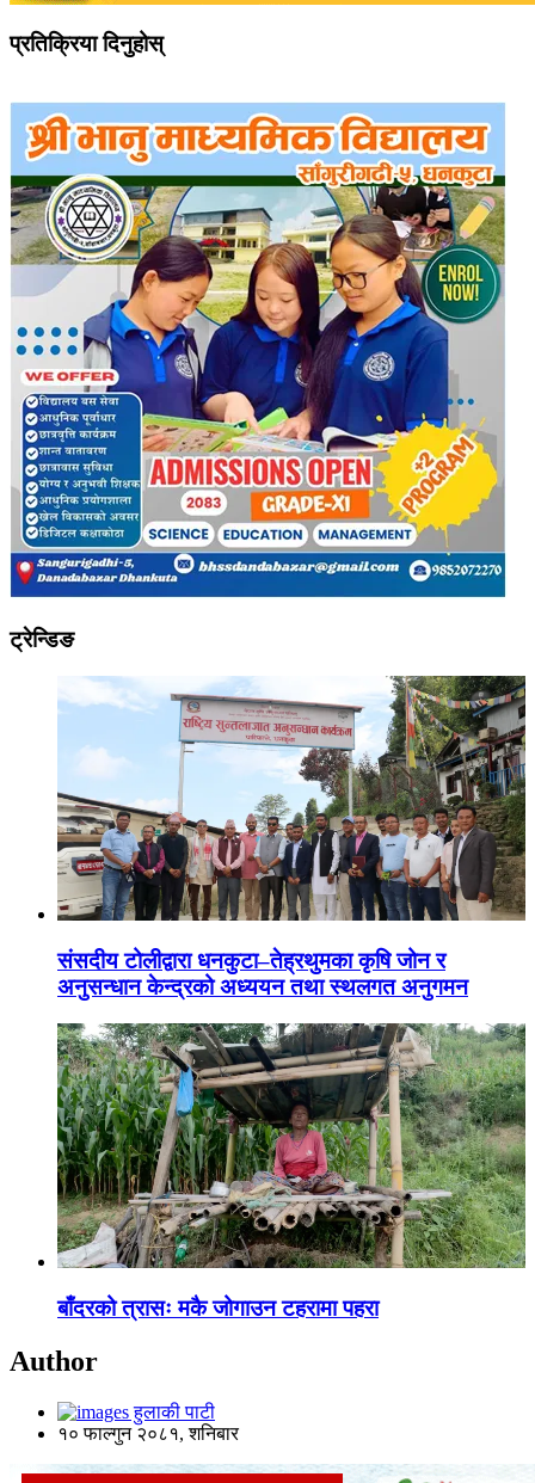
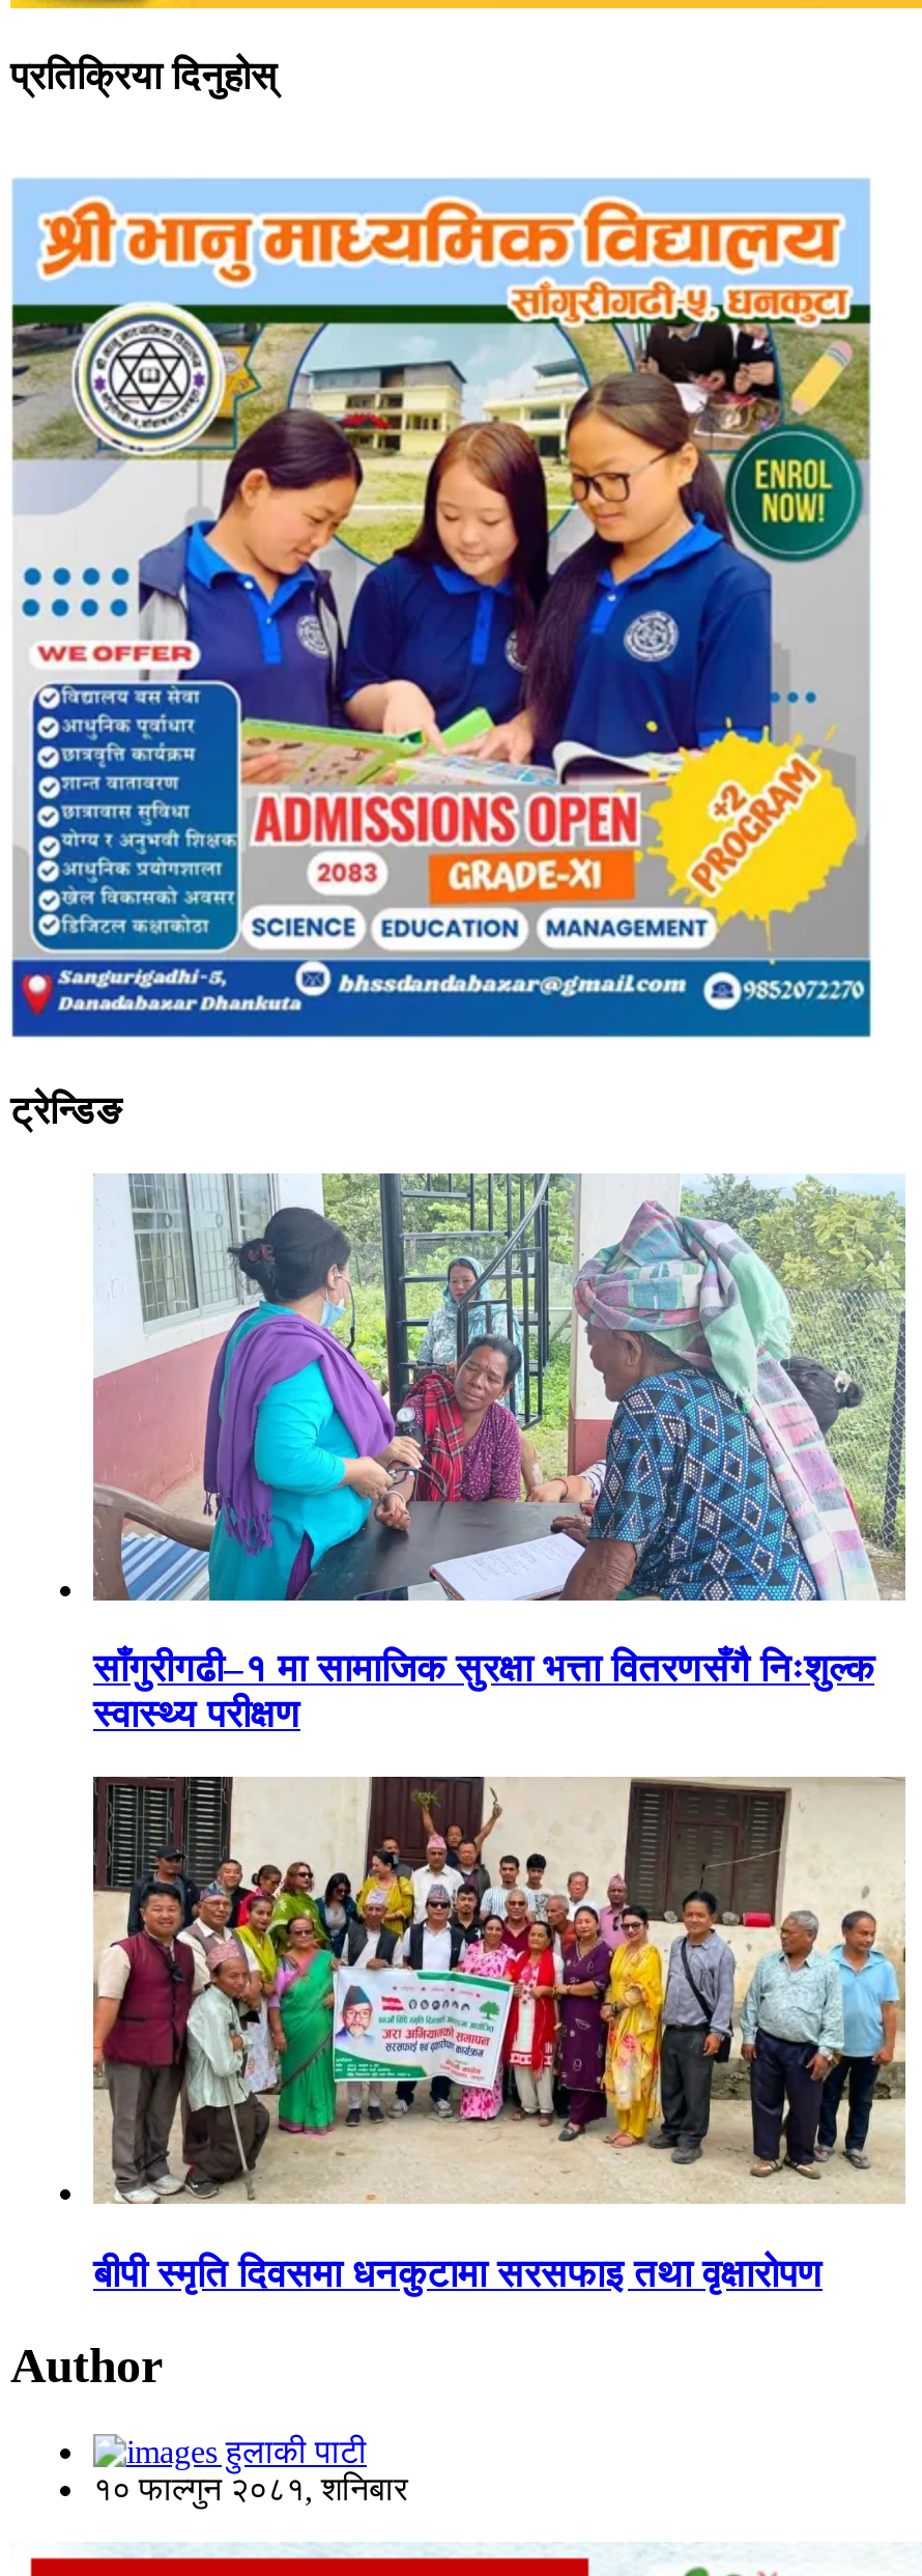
- [image]
- संसदीय टोलीद्वारा धनकुटा–तेह्रथुमका कृषि जोन र
- अनुसन्धान केन्द्रको अध्ययन तथा स्थलगत अनुगमन
+ [image]
+ साँगुरीगढी–१ मा सामाजिक सुरक्षा भत्ता वितरणसँगै निःशुल्क
+ स्वास्थ्य परीक्षण

- [image]
- बाँदरको त्रासः मकै जोगाउन टहरामा पहरा
+ [image]
+ बीपी स्मृति दिवसमा धनकुटामा सरसफाइ तथा वृक्षारोपण
